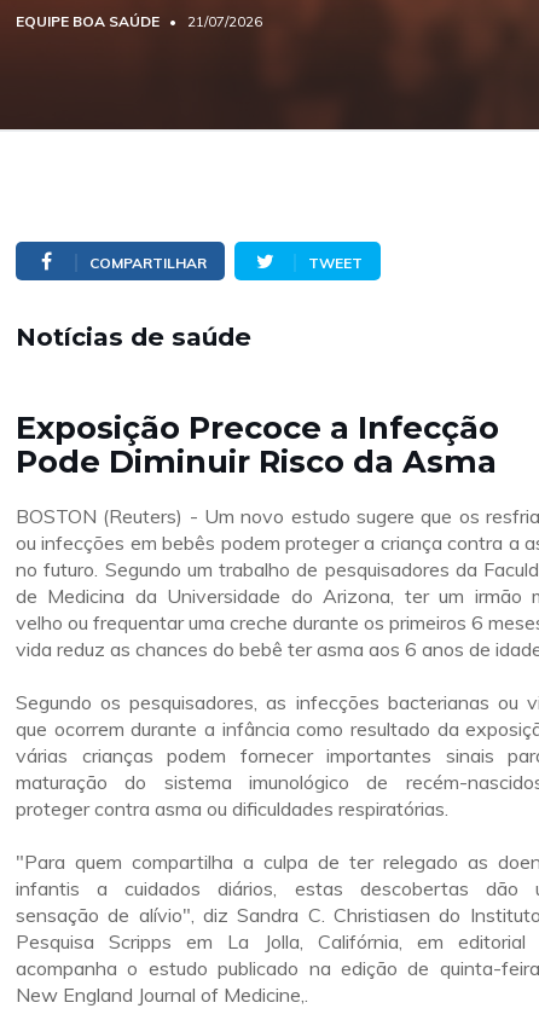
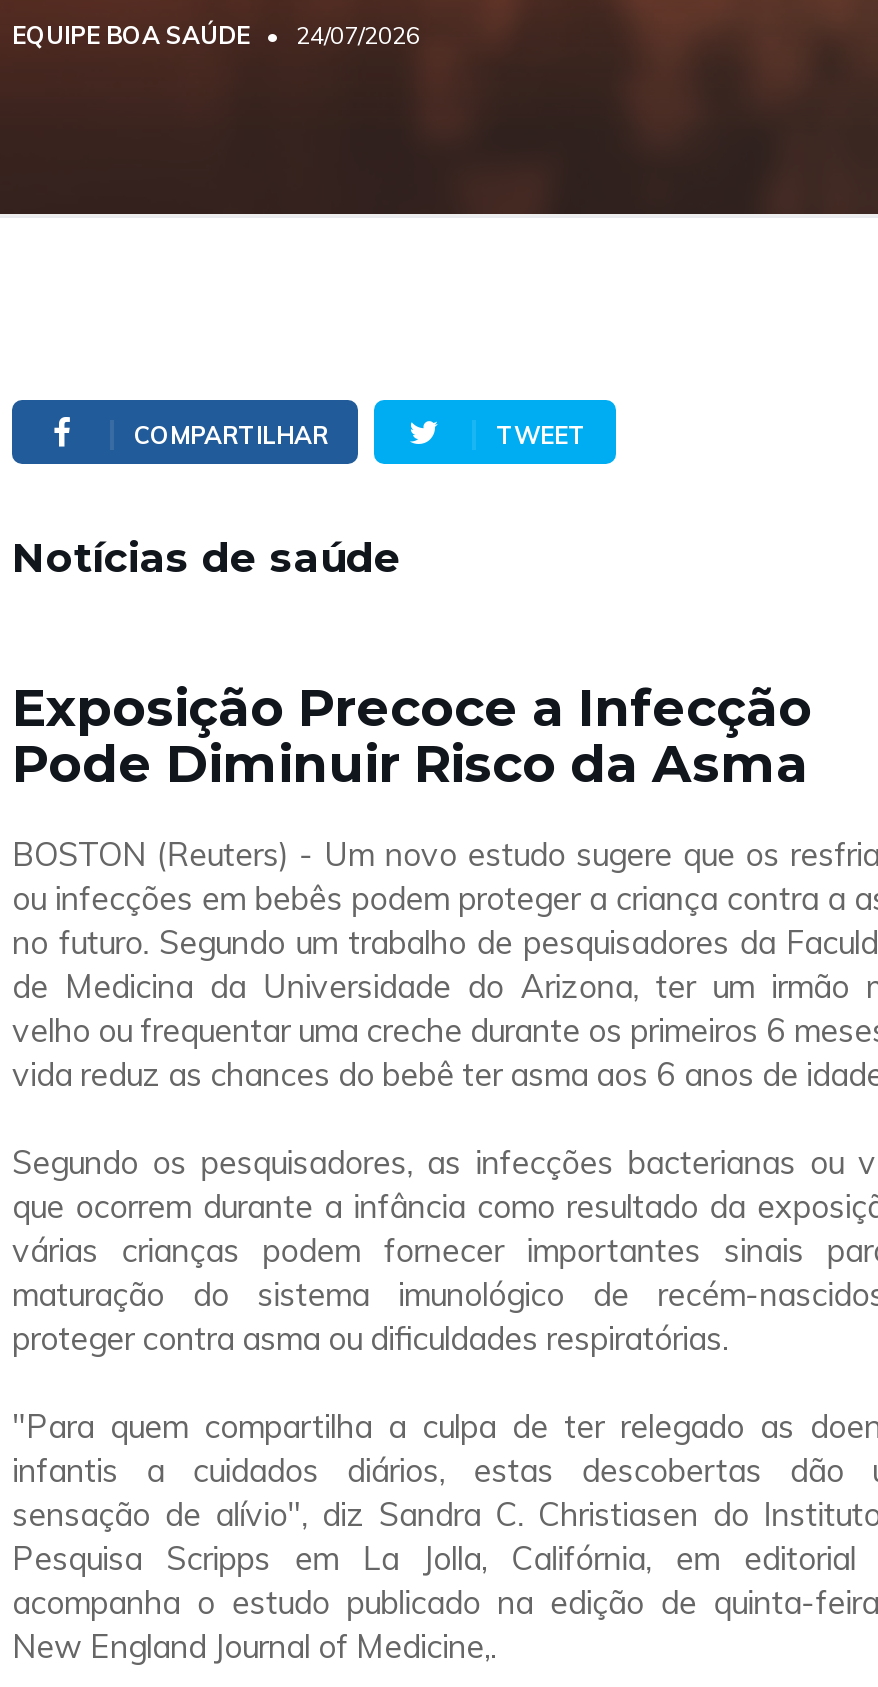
- EQUIPE BOA SAÚDE 21/07/2026
+ EQUIPE BOA SAÚDE 24/07/2026
